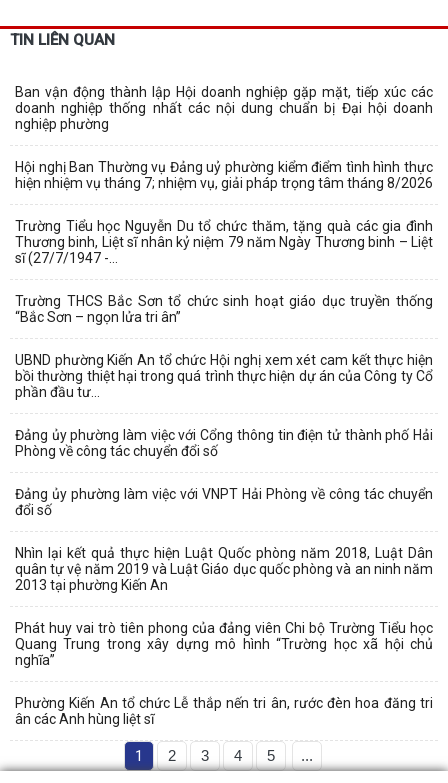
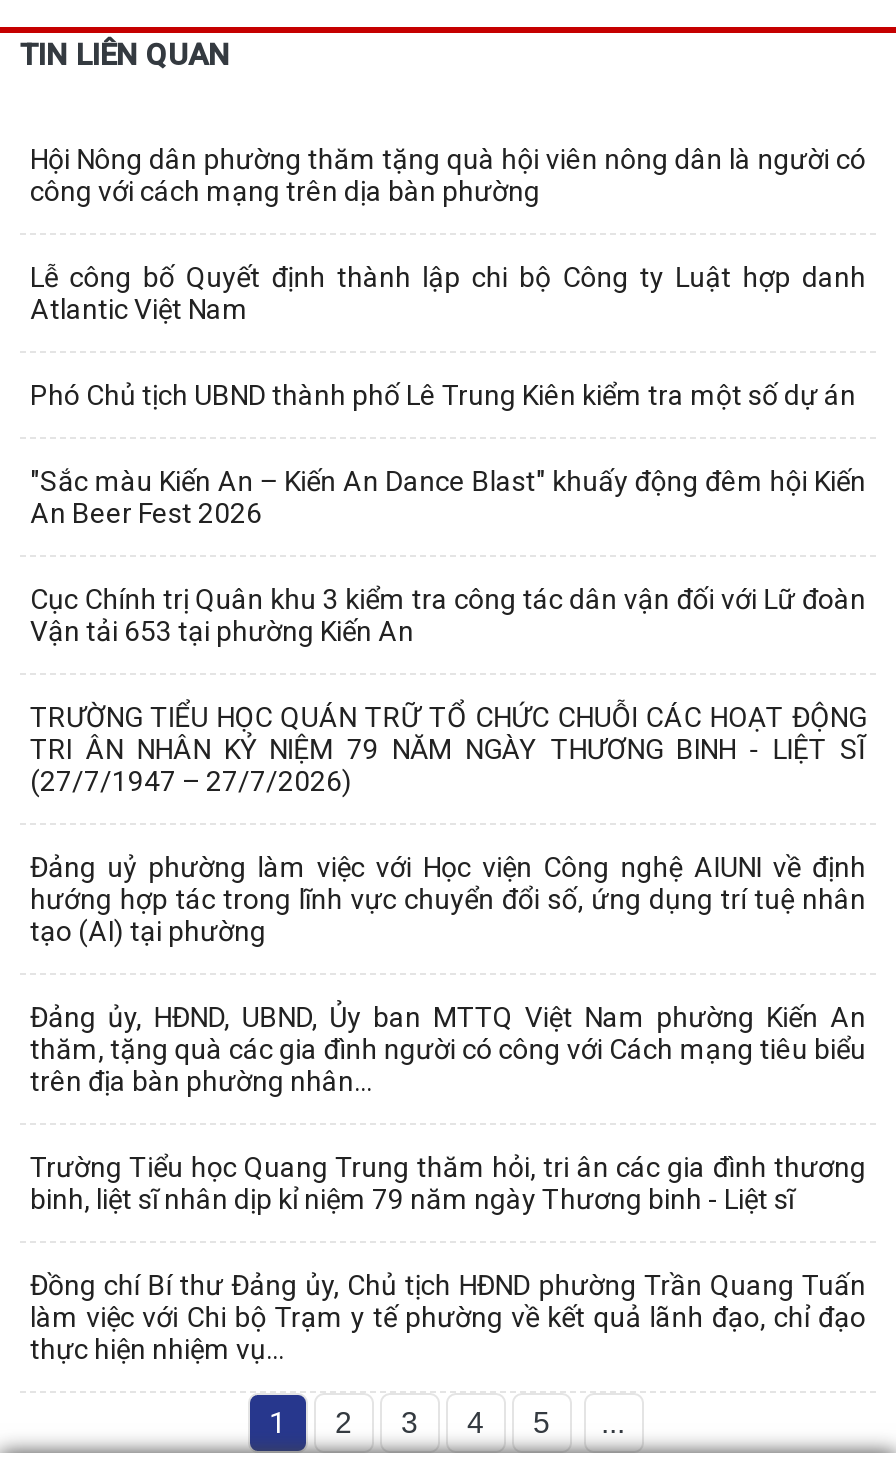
- Ban vận động thành lập Hội doanh nghiệp gặp mặt, tiếp xúc các
- doanh nghiệp thống nhất các nội dung chuẩn bị Đại hội doanh
- nghiệp phường
+ Hội Nông dân phường thăm tặng quà hội viên nông dân là người có
+ công với cách mạng trên dịa bàn phường

- Hội nghị Ban Thường vụ Đảng uỷ phường kiểm điểm tình hình thực
- hiện nhiệm vụ tháng 7; nhiệm vụ, giải pháp trọng tâm tháng 8/2026
+ Lễ công bố Quyết định thành lập chi bộ Công ty Luật hợp danh
+ Atlantic Việt Nam

- Trường Tiểu học Nguyễn Du tổ chức thăm, tặng quà các gia đình
- Thương binh, Liệt sĩ nhân kỷ niệm 79 năm Ngày Thương binh – Liệt
- sĩ (27/7/1947 -...
+ Phó Chủ tịch UBND thành phố Lê Trung Kiên kiểm tra một số dự án

- Trường THCS Bắc Sơn tổ chức sinh hoạt giáo dục truyền thống
- “Bắc Sơn – ngọn lửa tri ân”
+ "Sắc màu Kiến An – Kiến An Dance Blast" khuấy động đêm hội Kiến
+ An Beer Fest 2026

- UBND phường Kiến An tổ chức Hội nghị xem xét cam kết thực hiện
- bồi thường thiệt hại trong quá trình thực hiện dự án của Công ty Cổ
- phần đầu tư...
+ Cục Chính trị Quân khu 3 kiểm tra công tác dân vận đối với Lữ đoàn
+ Vận tải 653 tại phường Kiến An

- Đảng ủy phường làm việc với Cổng thông tin điện tử thành phố Hải
- Phòng về công tác chuyển đổi số
+ TRƯỜNG TIỂU HỌC QUÁN TRỮ TỔ CHỨC CHUỖI CÁC HOẠT ĐỘNG
+ TRI ÂN NHÂN KỶ NIỆM 79 NĂM NGÀY THƯƠNG BINH - LIỆT SĨ
+ (27/7/1947 – 27/7/2026)

- Đảng ủy phường làm việc với VNPT Hải Phòng về công tác chuyển
- đổi số
+ Đảng uỷ phường làm việc với Học viện Công nghệ AIUNI về định
+ hướng hợp tác trong lĩnh vực chuyển đổi số, ứng dụng trí tuệ nhân
+ tạo (AI) tại phường

- Nhìn lại kết quả thực hiện Luật Quốc phòng năm 2018, Luật Dân
- quân tự vệ năm 2019 và Luật Giáo dục quốc phòng và an ninh năm
- 2013 tại phường Kiến An
+ Đảng ủy, HĐND, UBND, Ủy ban MTTQ Việt Nam phường Kiến An
+ thăm, tặng quà các gia đình người có công với Cách mạng tiêu biểu
+ trên địa bàn phường nhân...

- Phát huy vai trò tiên phong của đảng viên Chi bộ Trường Tiểu học
- Quang Trung trong xây dựng mô hình “Trường học xã hội chủ
- nghĩa”
+ Trường Tiểu học Quang Trung thăm hỏi, tri ân các gia đình thương
+ binh, liệt sĩ nhân dịp kỉ niệm 79 năm ngày Thương binh - Liệt sĩ

- Phường Kiến An tổ chức Lễ thắp nến tri ân, rước đèn hoa đăng tri
- ân các Anh hùng liệt sĩ
+ Đồng chí Bí thư Đảng ủy, Chủ tịch HĐND phường Trần Quang Tuấn
+ làm việc với Chi bộ Trạm y tế phường về kết quả lãnh đạo, chỉ đạo
+ thực hiện nhiệm vụ...
